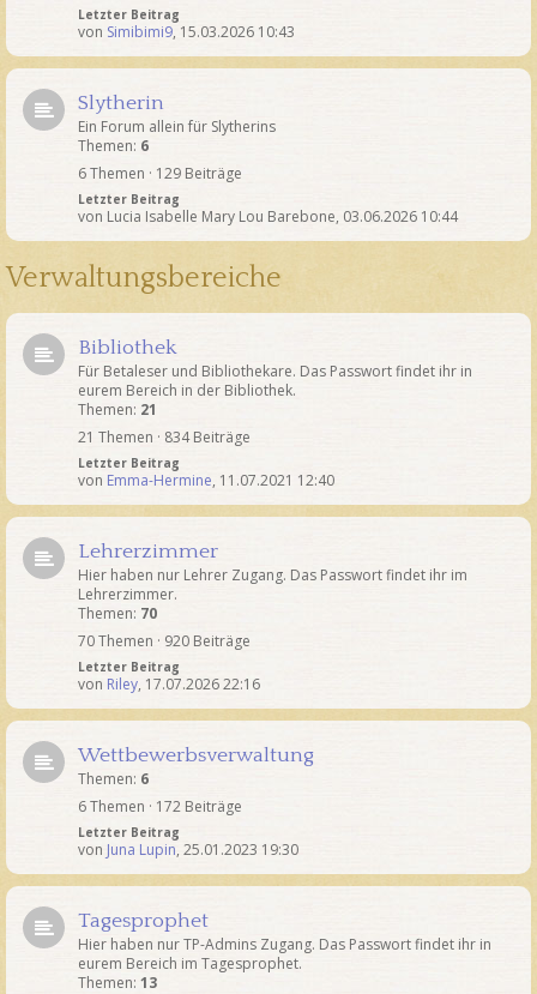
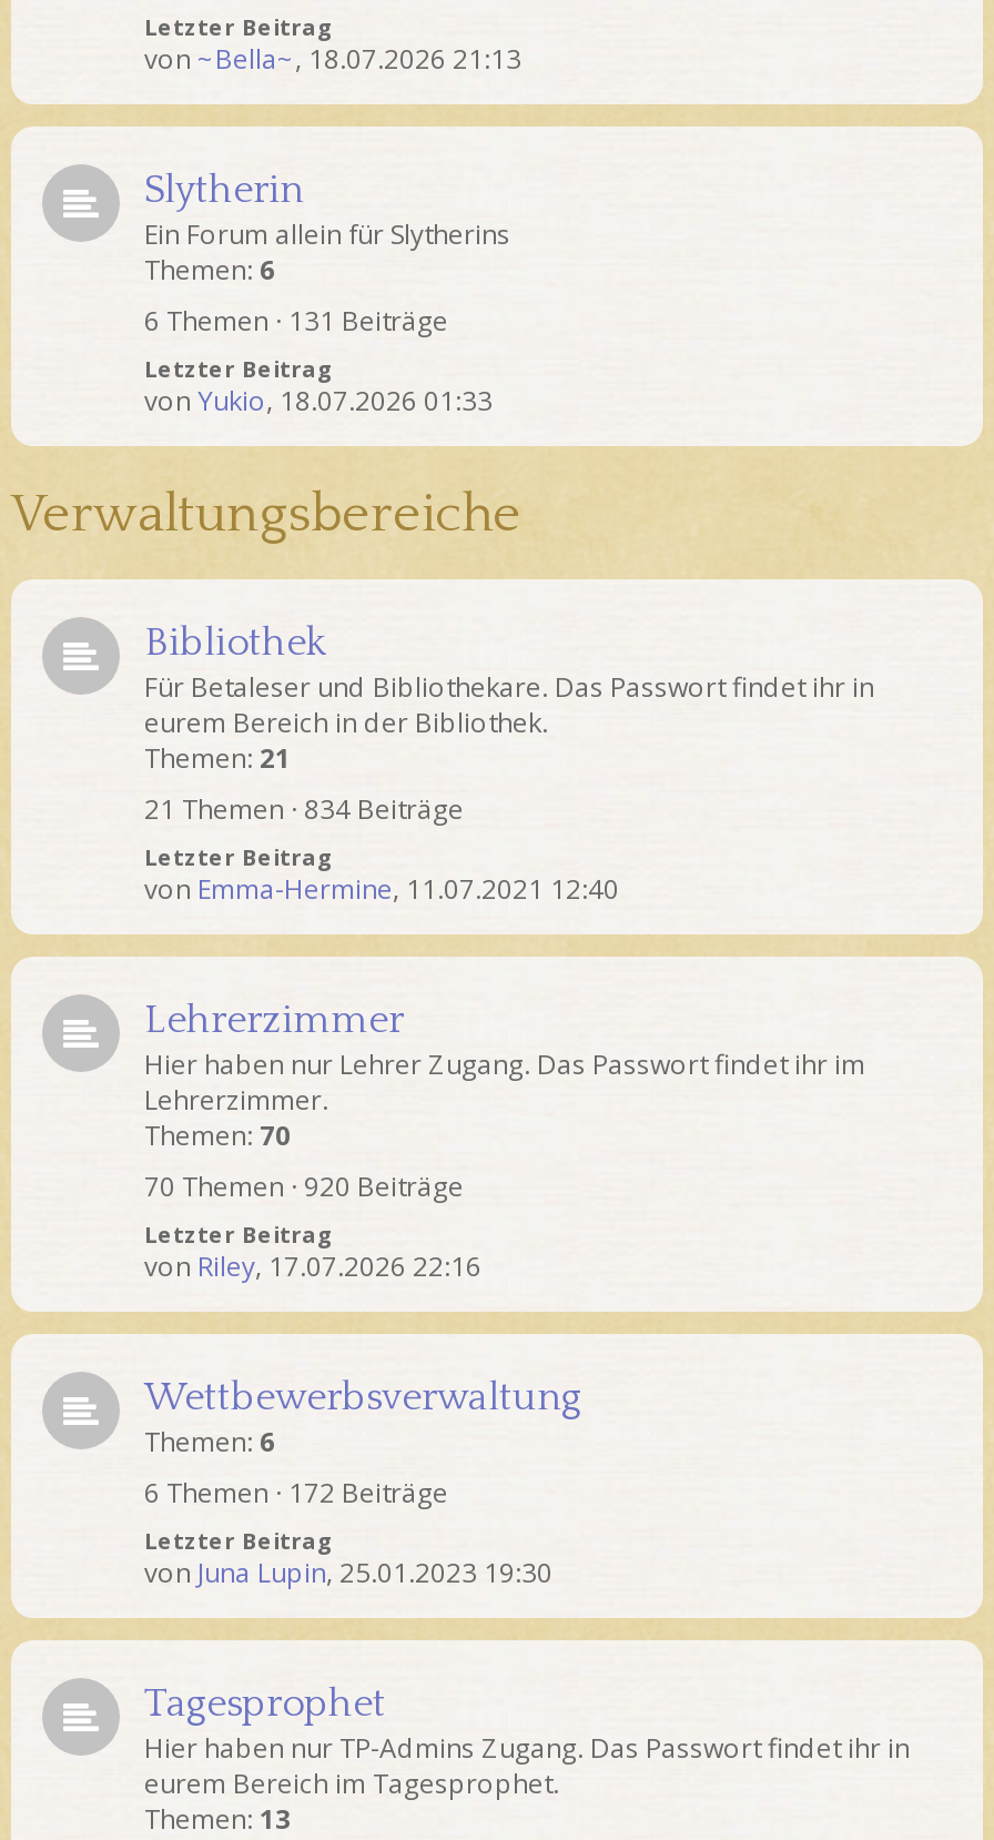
- von Simibimi9, 15.03.2026 10:43
+ von ~Bella~, 18.07.2026 21:13

- 6 Themen · 129 Beiträge
+ 6 Themen · 131 Beiträge

- von Lucia Isabelle Mary Lou Barebone, 03.06.2026 10:44
+ von Yukio, 18.07.2026 01:33
